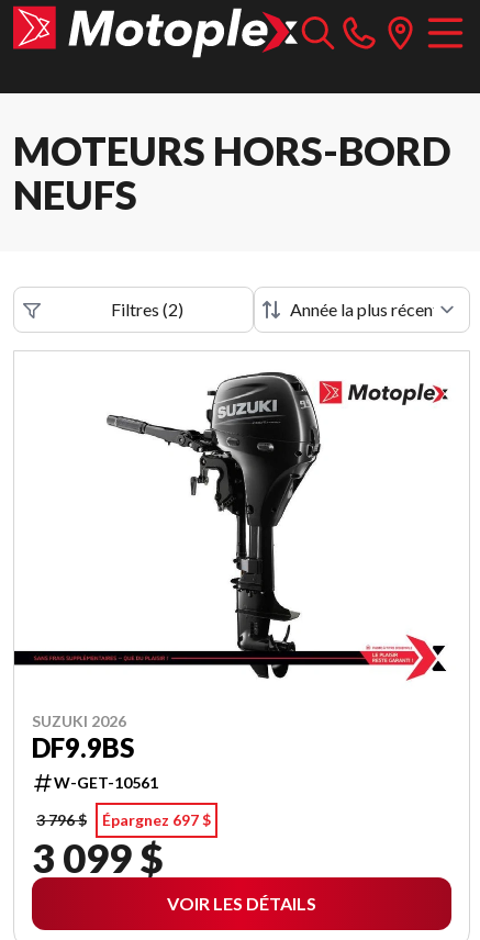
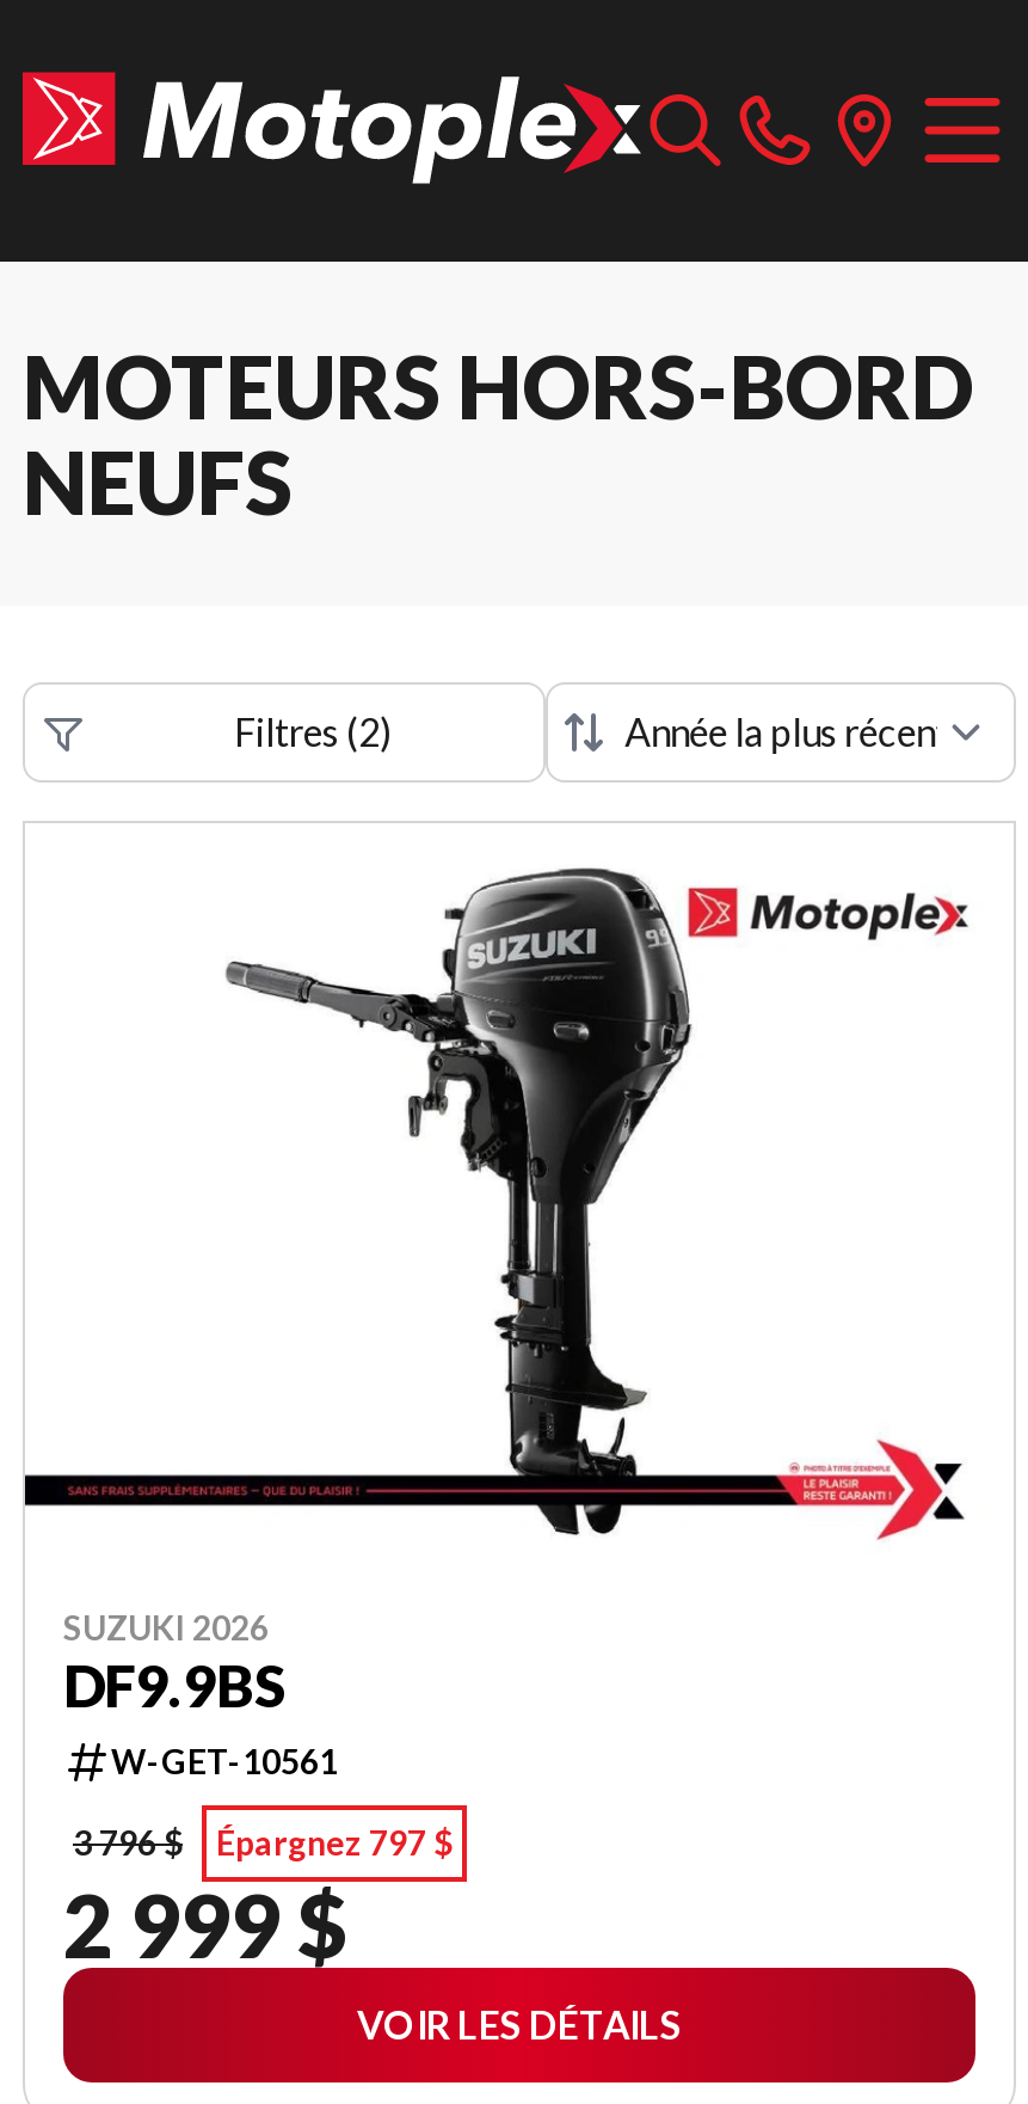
- 3 796 $ Épargnez 697 $
+ 3 796 $ Épargnez 797 $

- 3 099 $
+ 2 999 $
